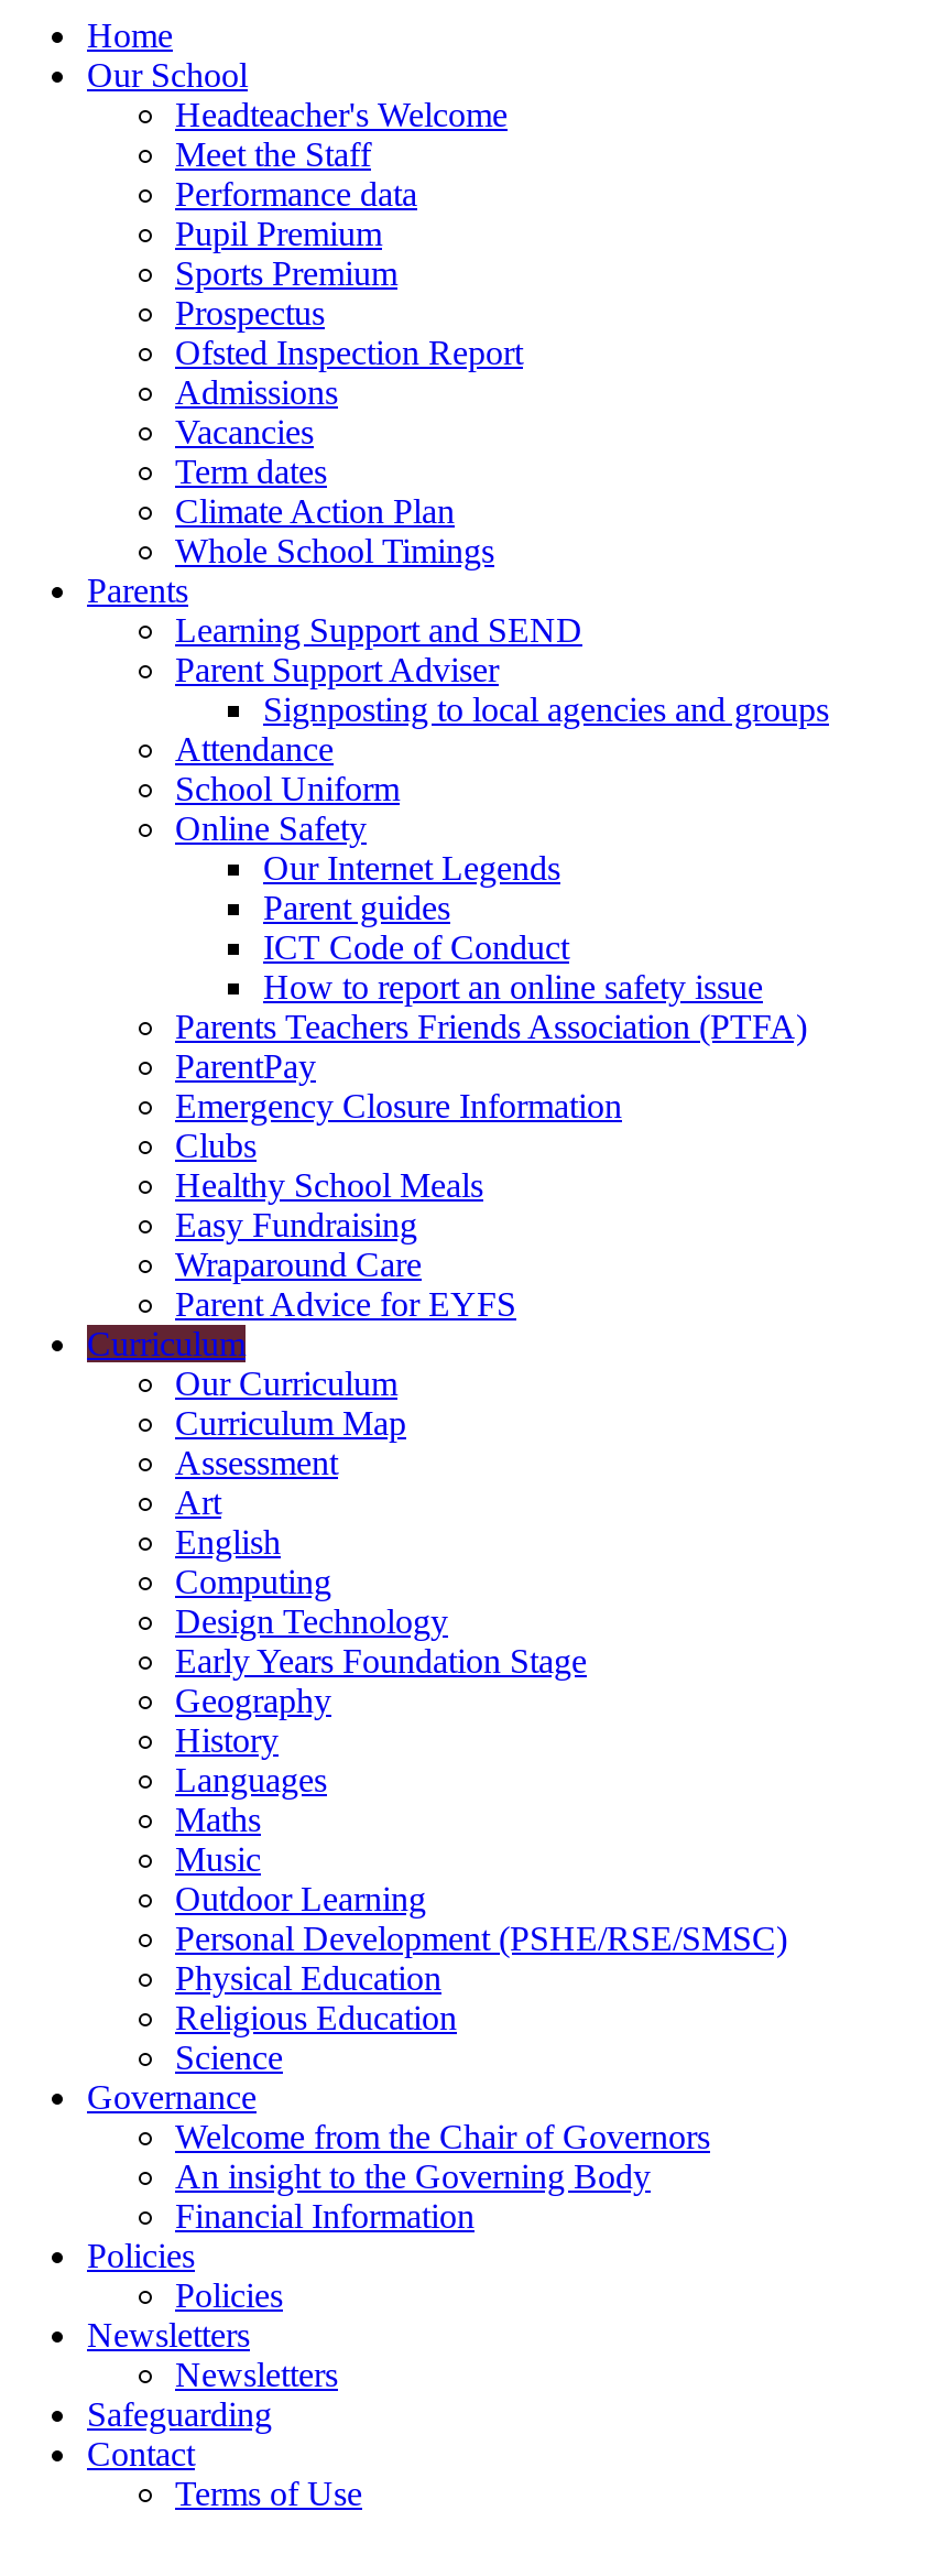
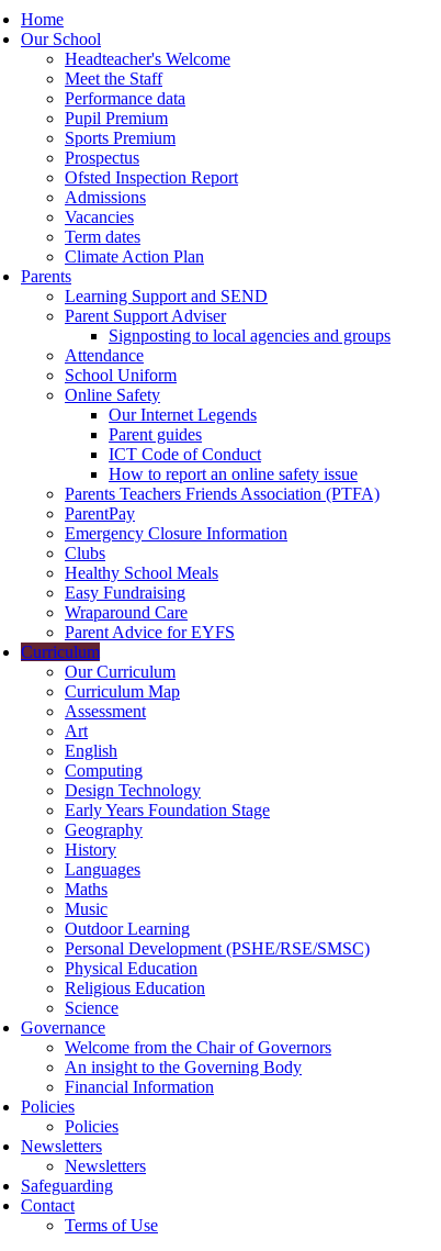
- Whole School Timings
